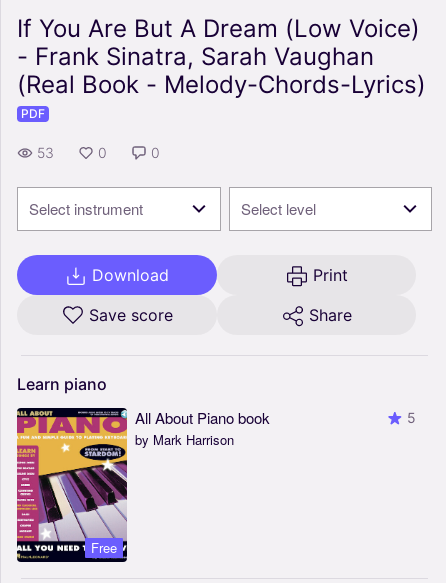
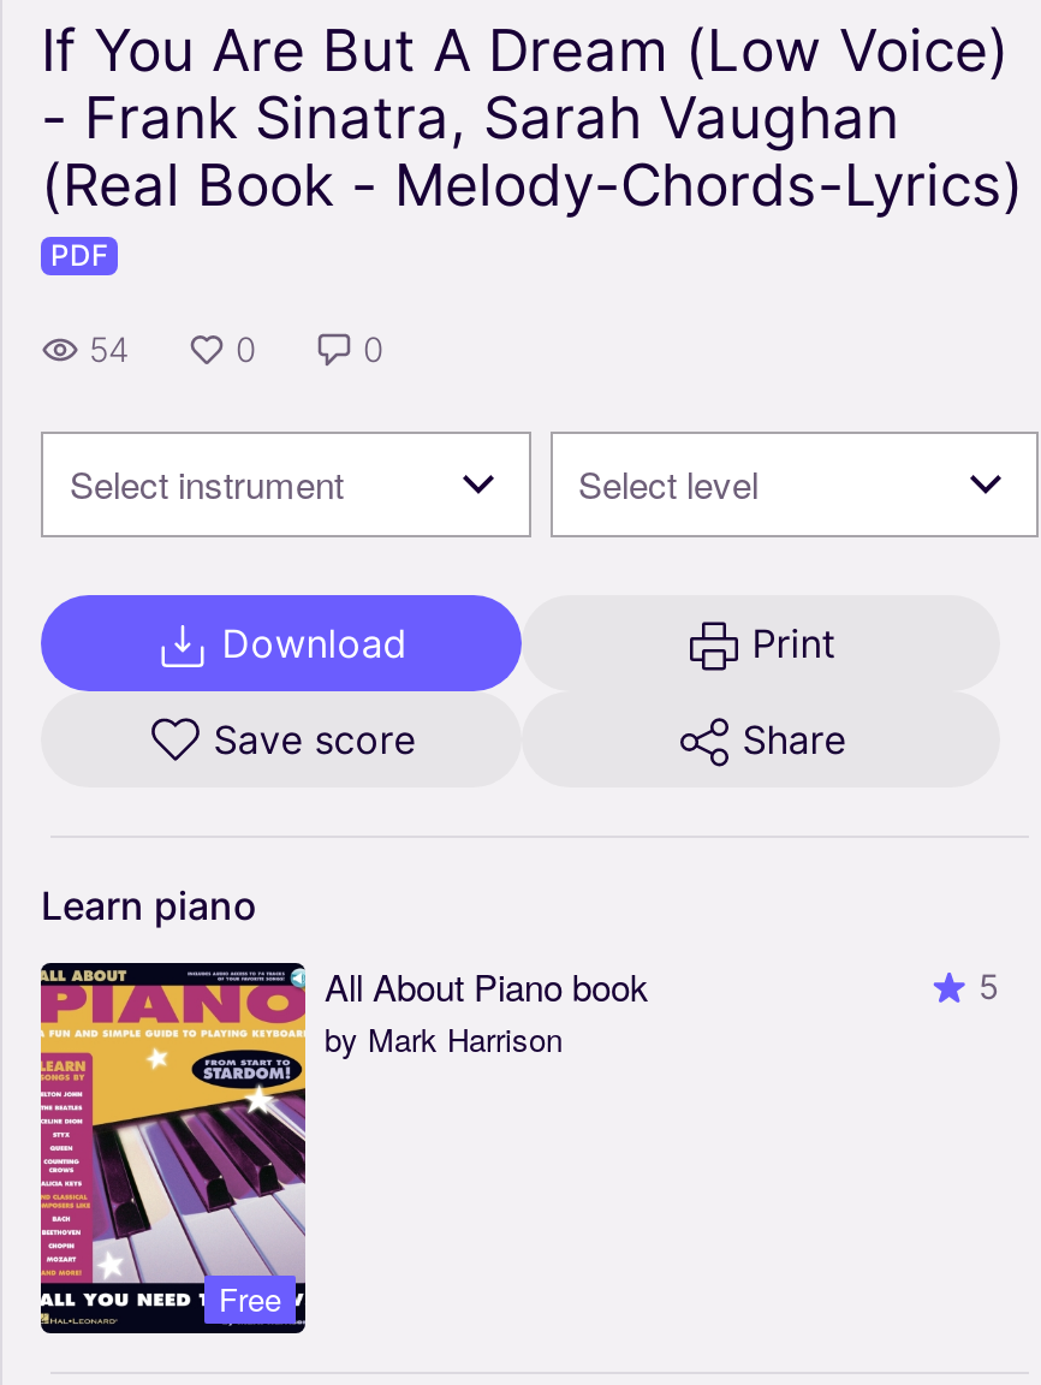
- 53
+ 54
